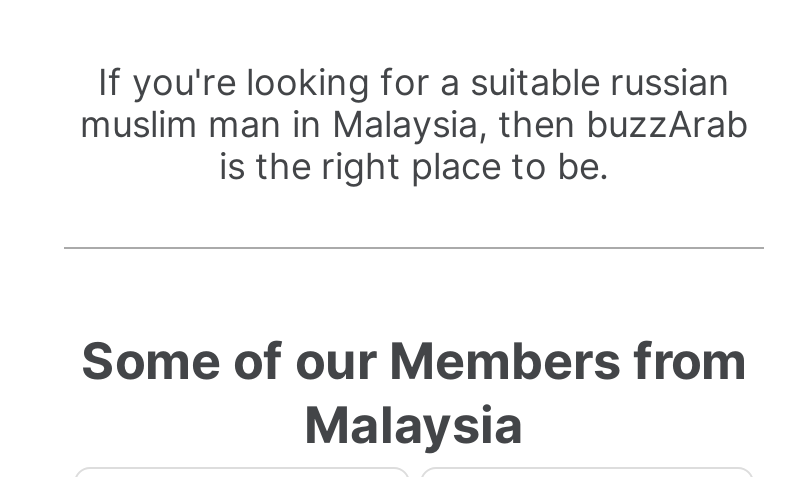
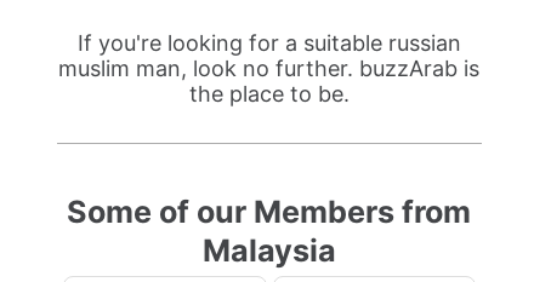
- muslim man in Malaysia, then buzzArab
- is the right place to be.
+ muslim man, look no further. buzzArab is
+ the place to be.
